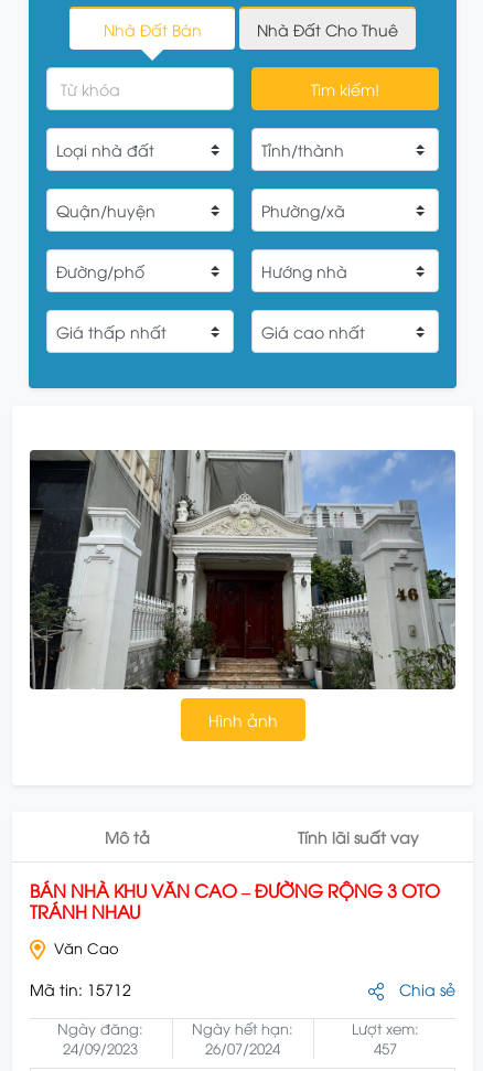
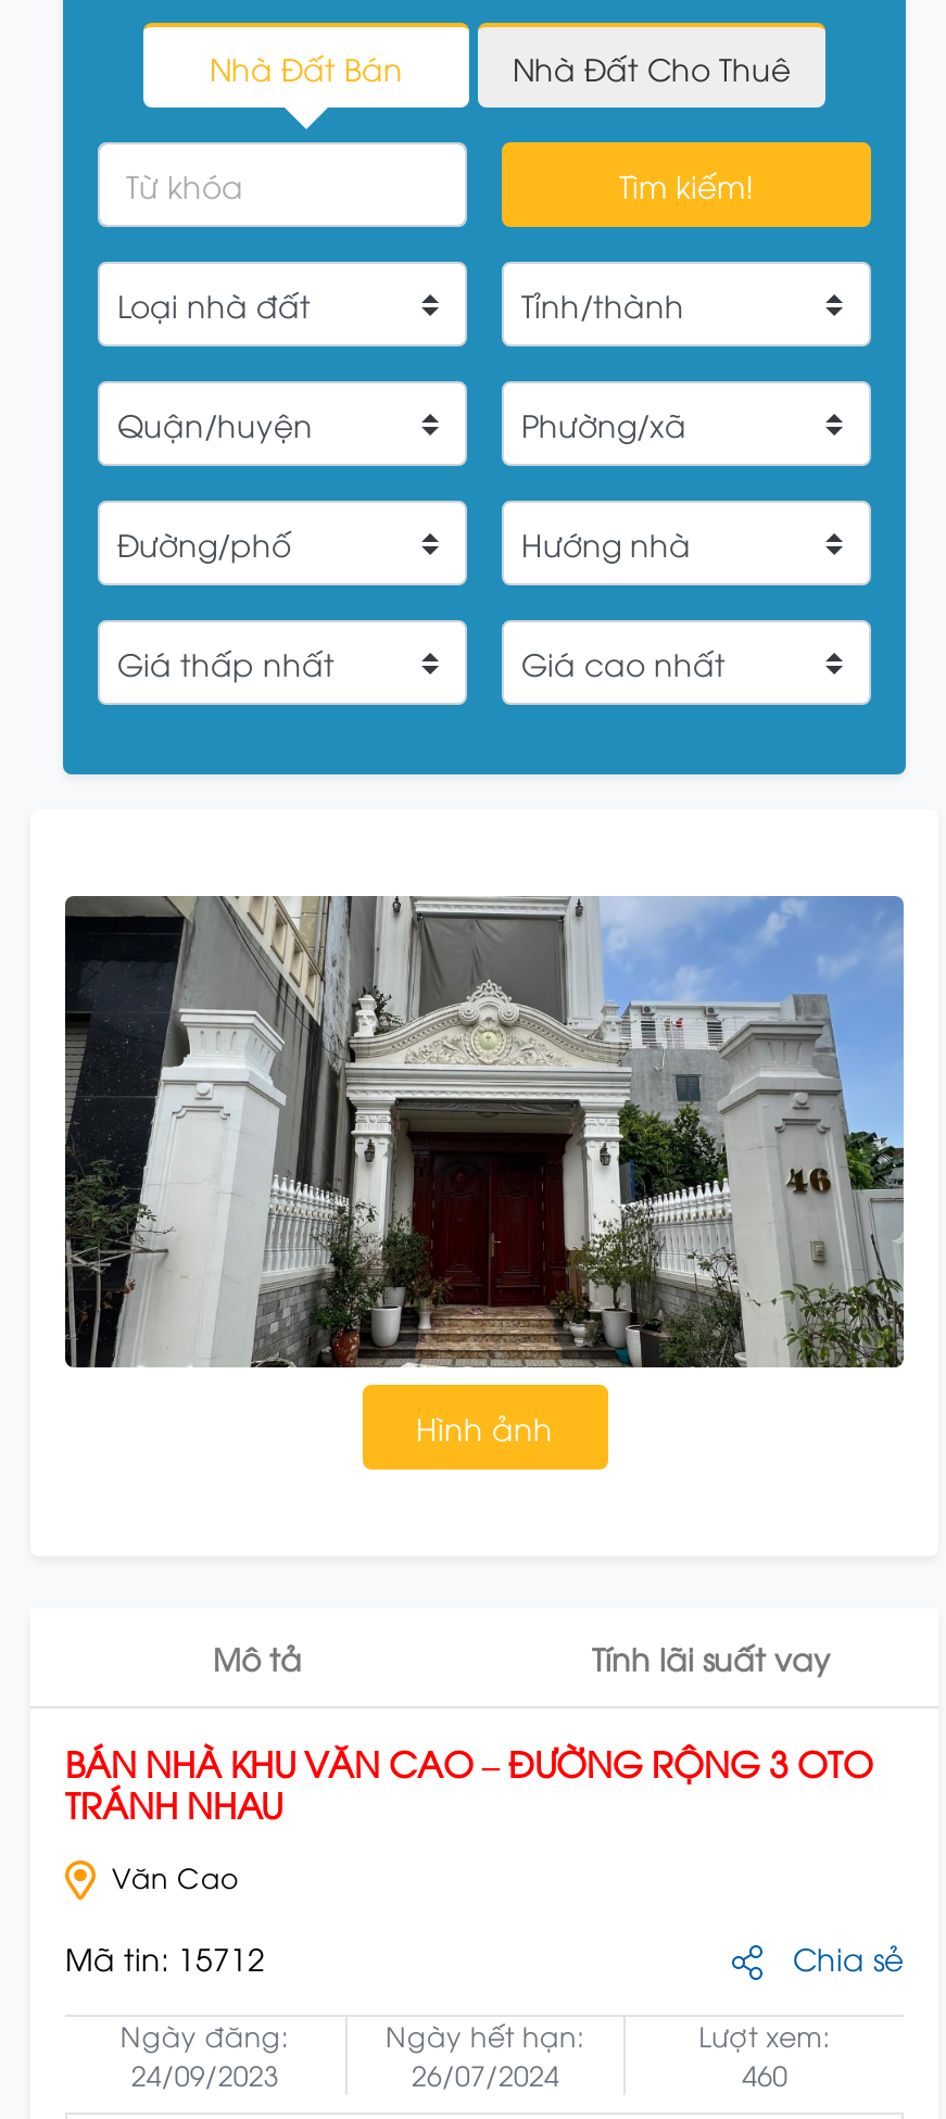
- 457
+ 460
